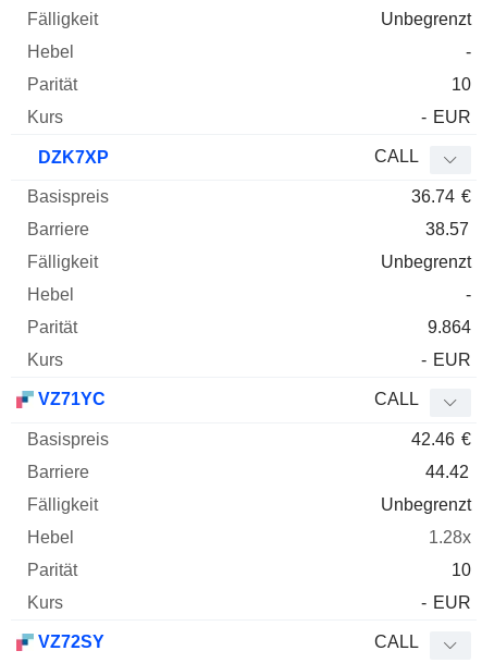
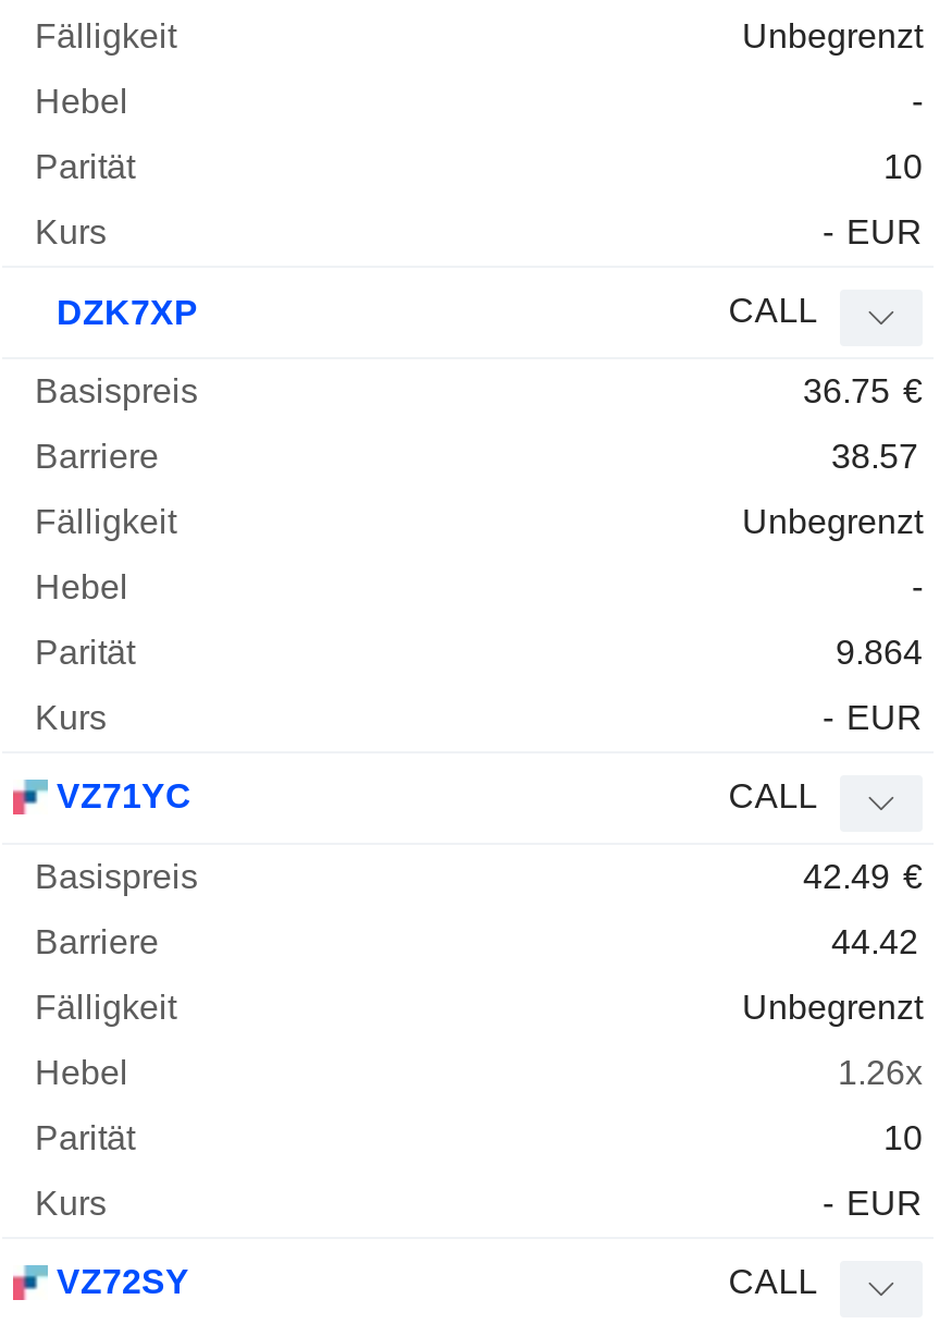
- 36.74 €
+ 36.75 €

- 42.46 €
+ 42.49 €

- 1.28x
+ 1.26x
